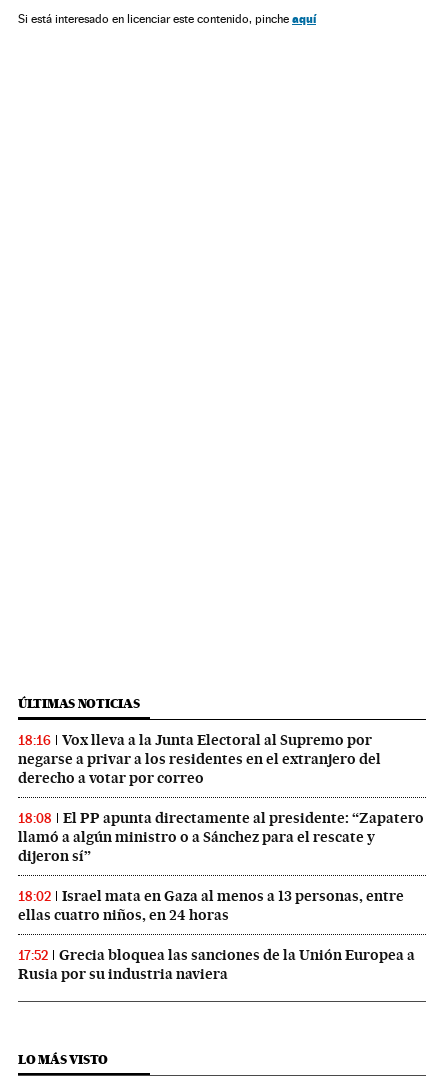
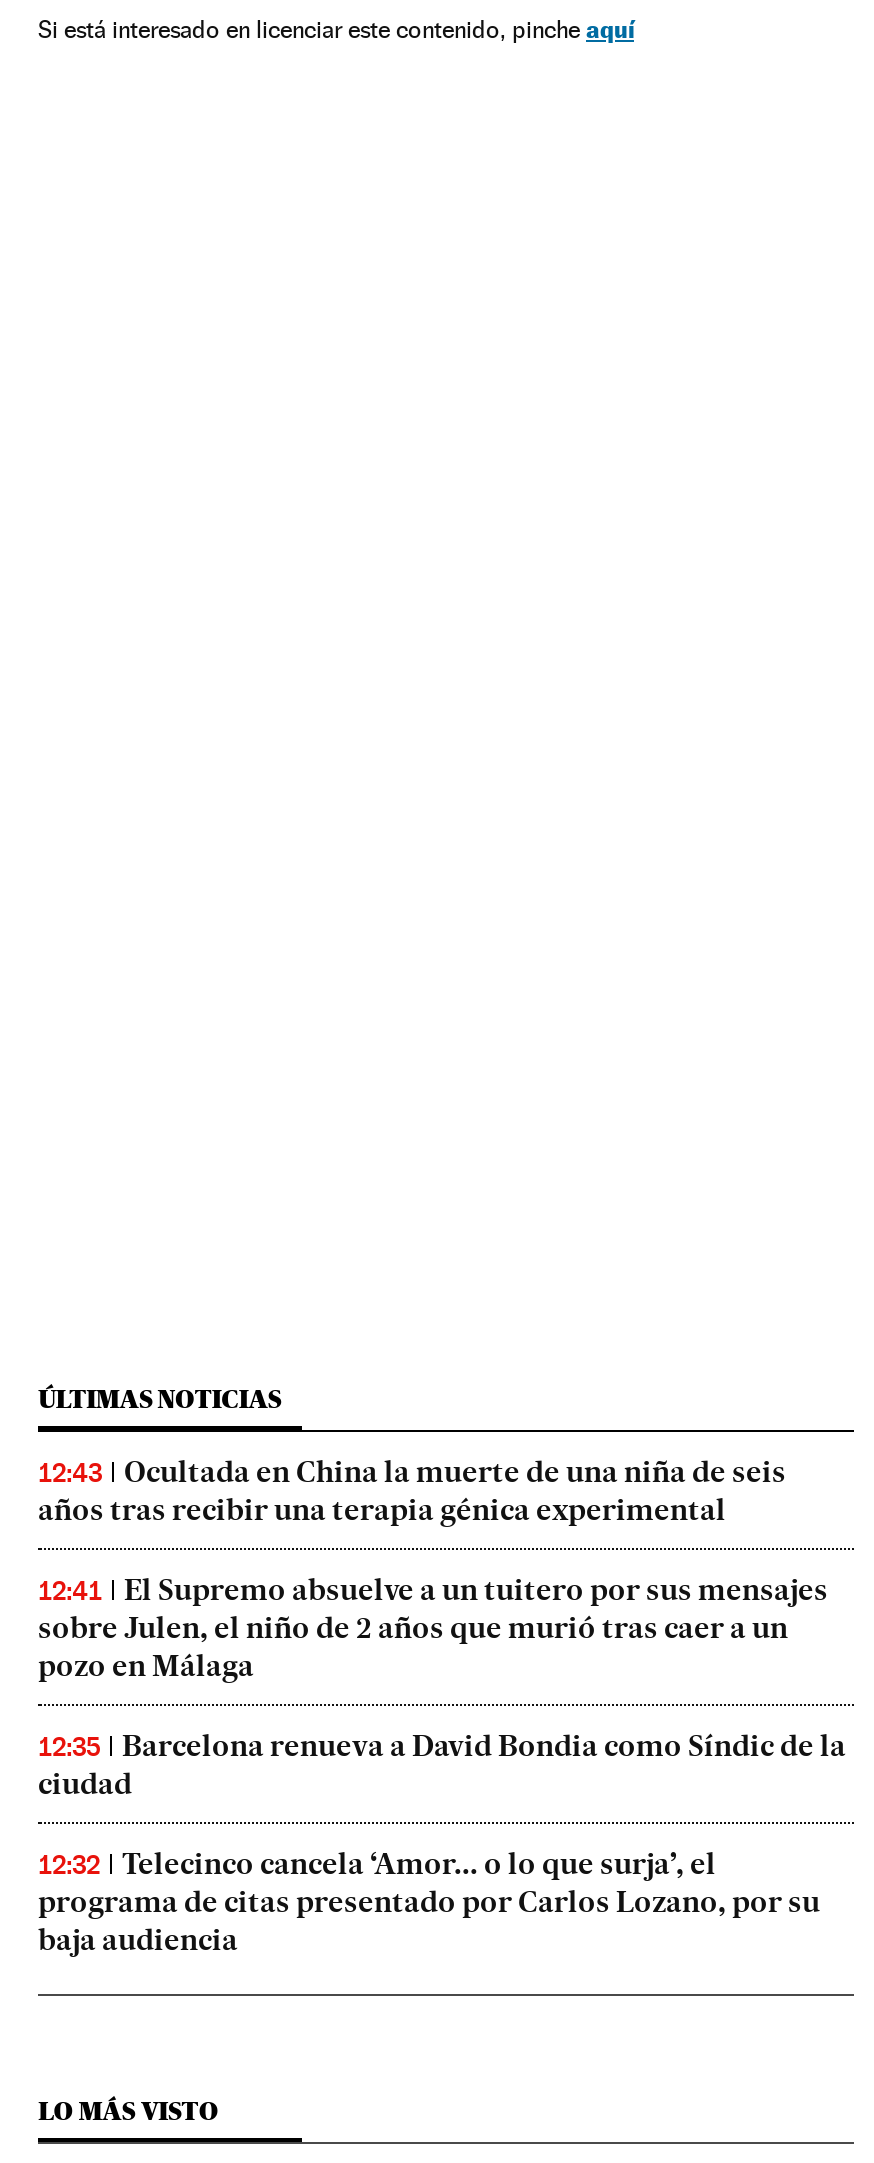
- 18:16
- Vox lleva a la Junta Electoral al Supremo por
- negarse a privar a los residentes en el extranjero del
- derecho a votar por correo
+ 12:43
+ Ocultada en China la muerte de una niña de seis
+ años tras recibir una terapia génica experimental

- 18:08
- El PP apunta directamente al presidente: “Zapatero
- llamó a algún ministro o a Sánchez para el rescate y
- dijeron sí”
+ 12:41
+ El Supremo absuelve a un tuitero por sus mensajes
+ sobre Julen, el niño de 2 años que murió tras caer a un
+ pozo en Málaga

- 18:02
- Israel mata en Gaza al menos a 13 personas, entre
- ellas cuatro niños, en 24 horas
+ 12:35
+ Barcelona renueva a David Bondia como Síndic de la
+ ciudad

- 17:52
- Grecia bloquea las sanciones de la Unión Europea a
- Rusia por su industria naviera
+ 12:32
+ Telecinco cancela ‘Amor... o lo que surja’, el
+ programa de citas presentado por Carlos Lozano, por su
+ baja audiencia
